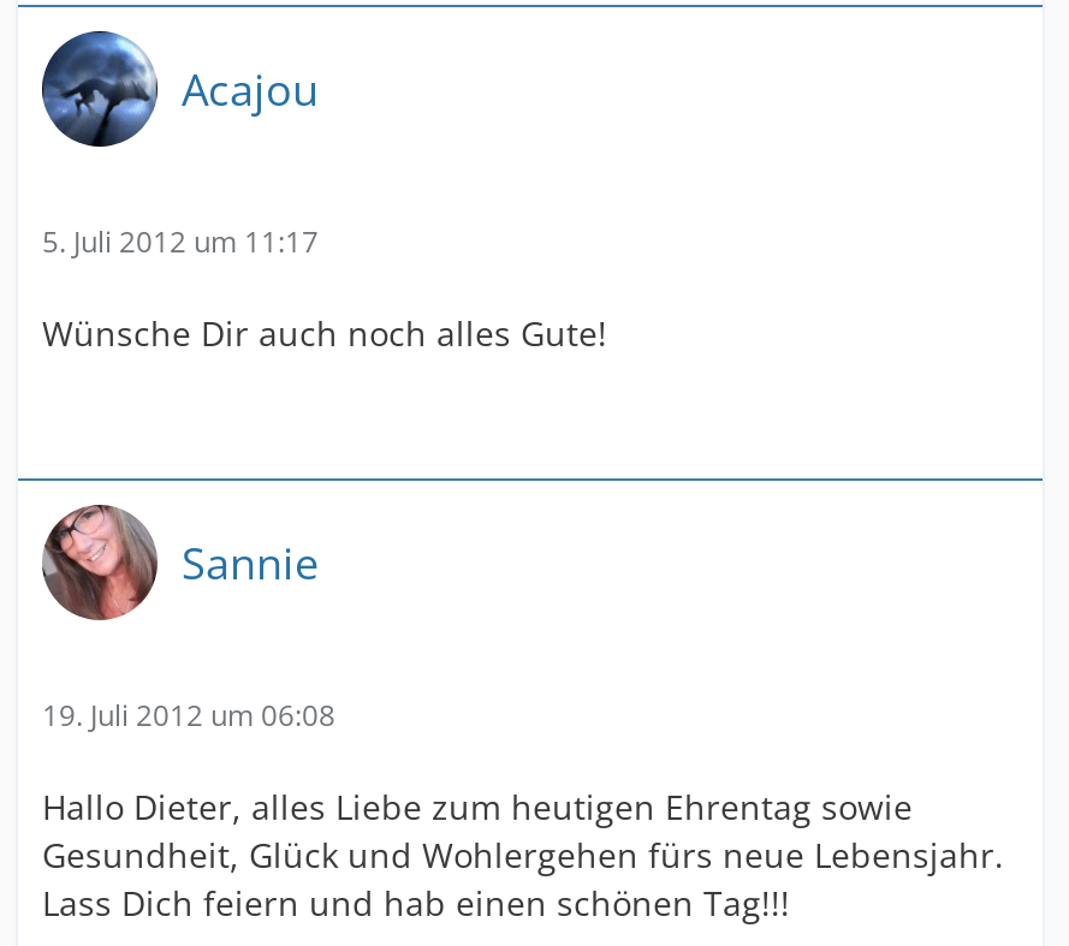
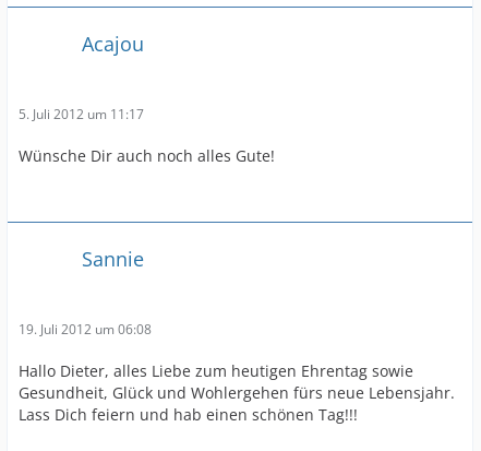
- [image]

- [image]
